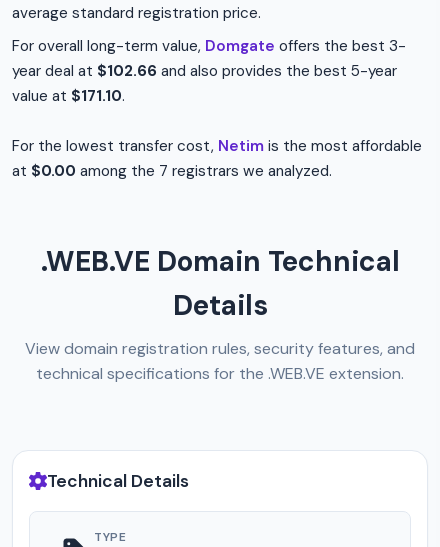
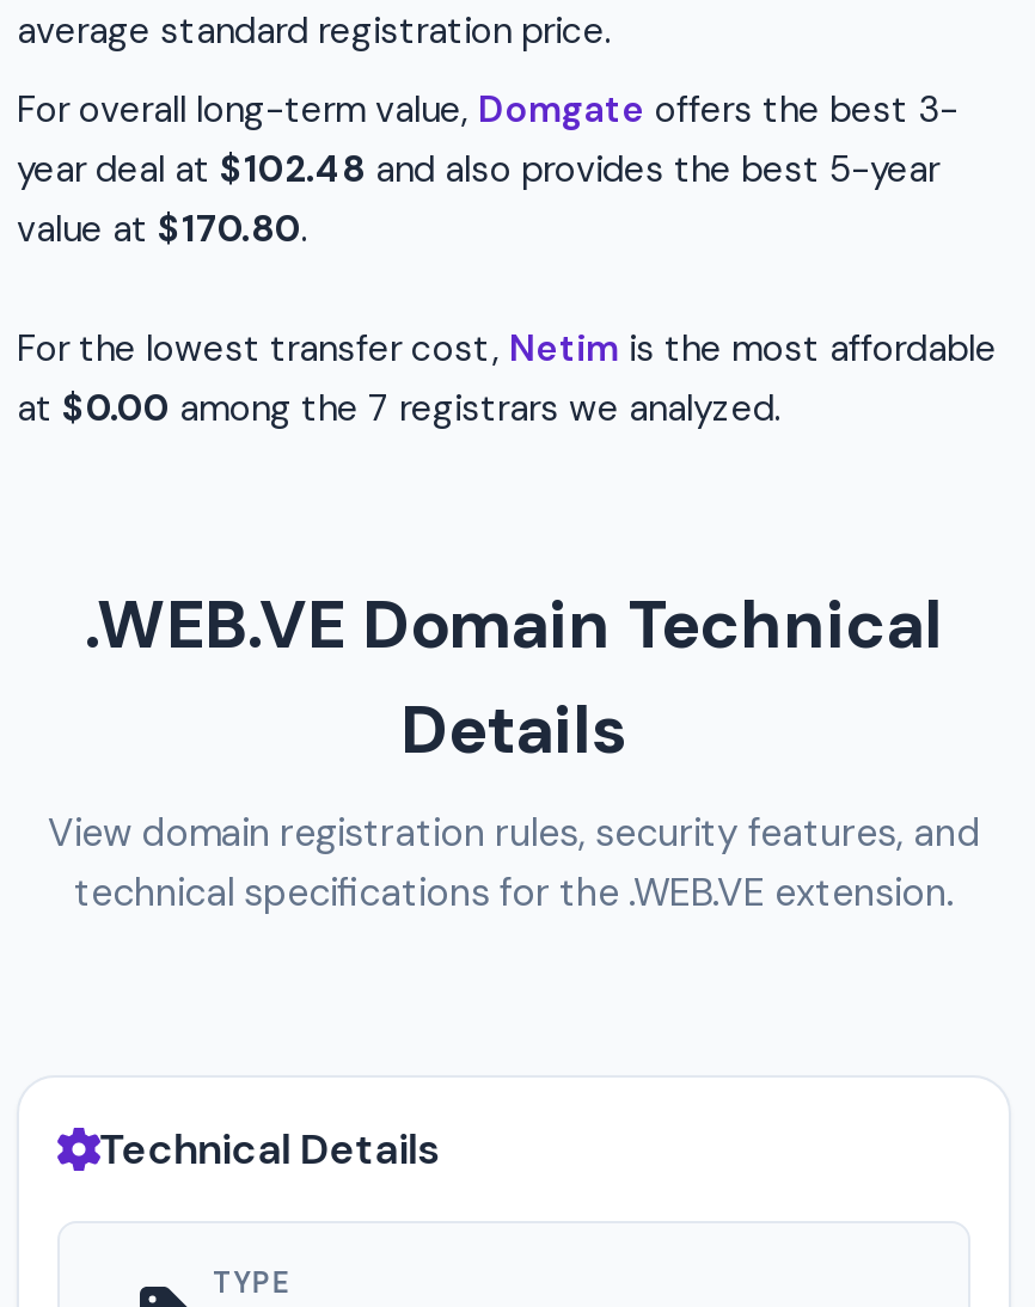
- year deal at $102.66 and also provides the best 5-year
+ year deal at $102.48 and also provides the best 5-year

- value at $171.10.
+ value at $170.80.
